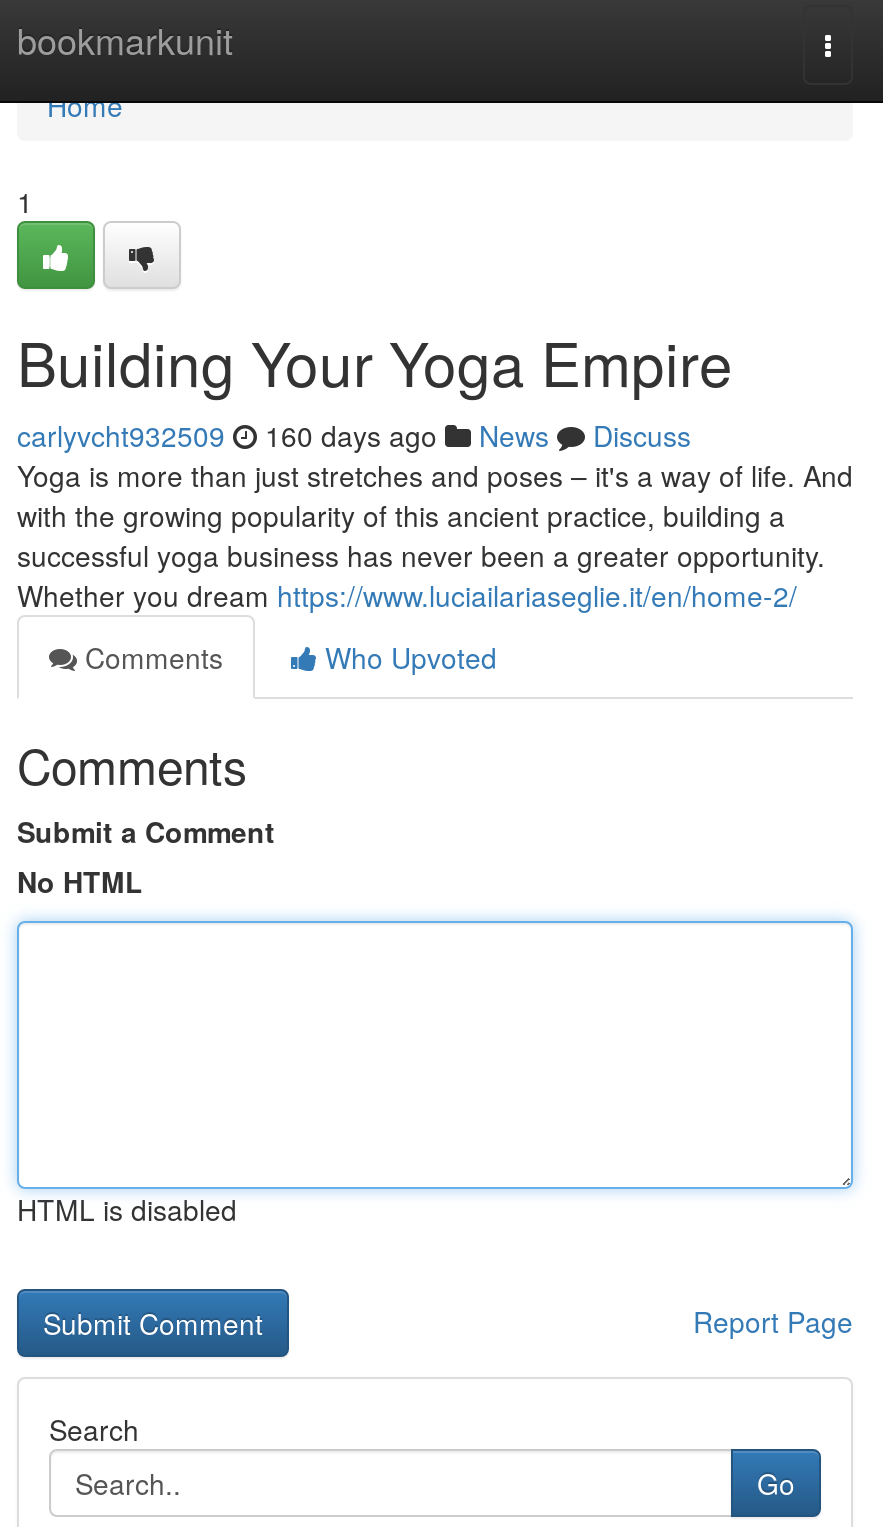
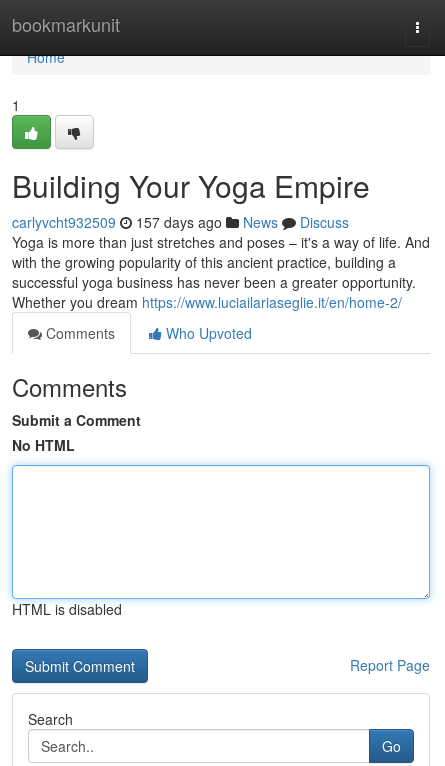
- carlyvcht932509 160 days ago News Discuss
+ carlyvcht932509 157 days ago News Discuss
